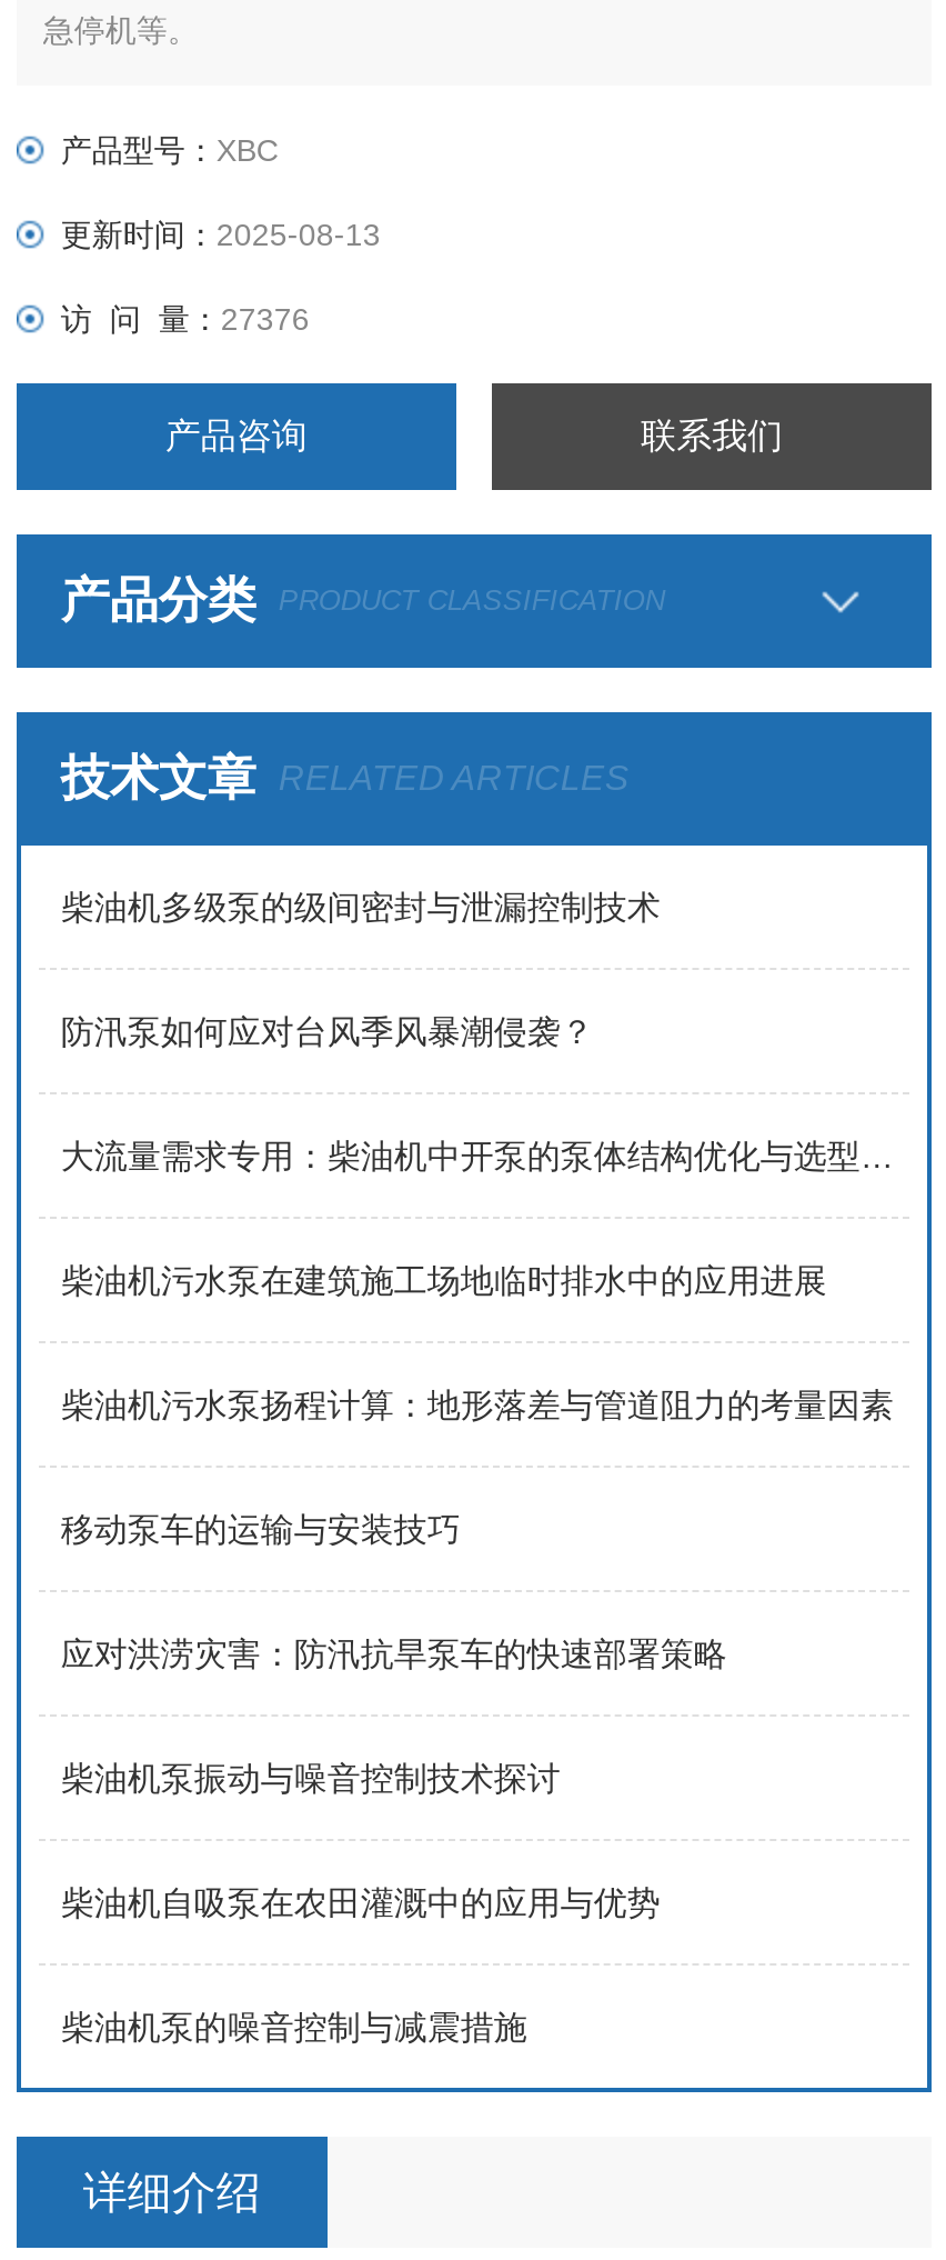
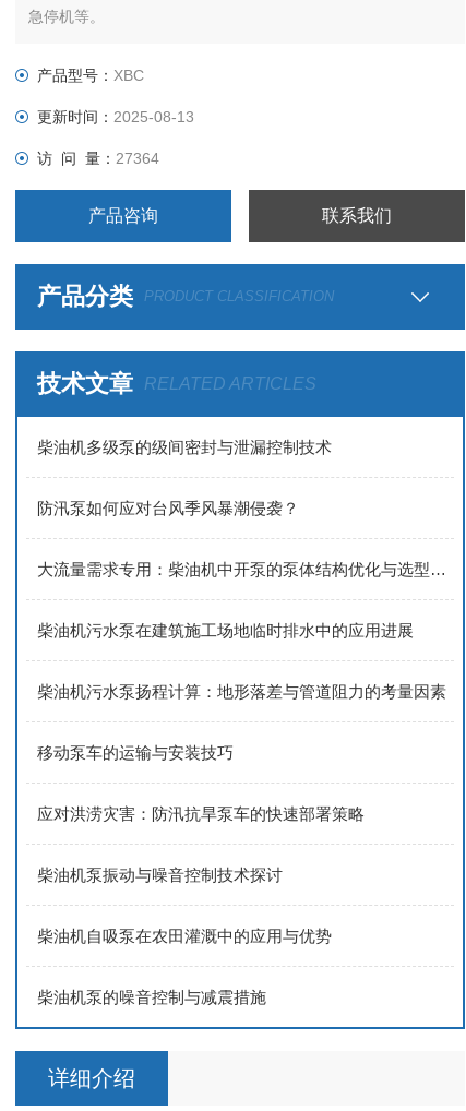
- 访 问 量：27376
+ 访 问 量：27364
